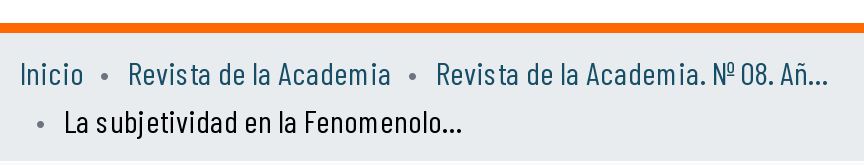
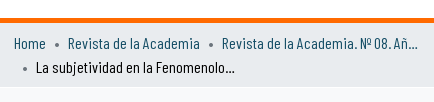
- Inicio
+ Home
